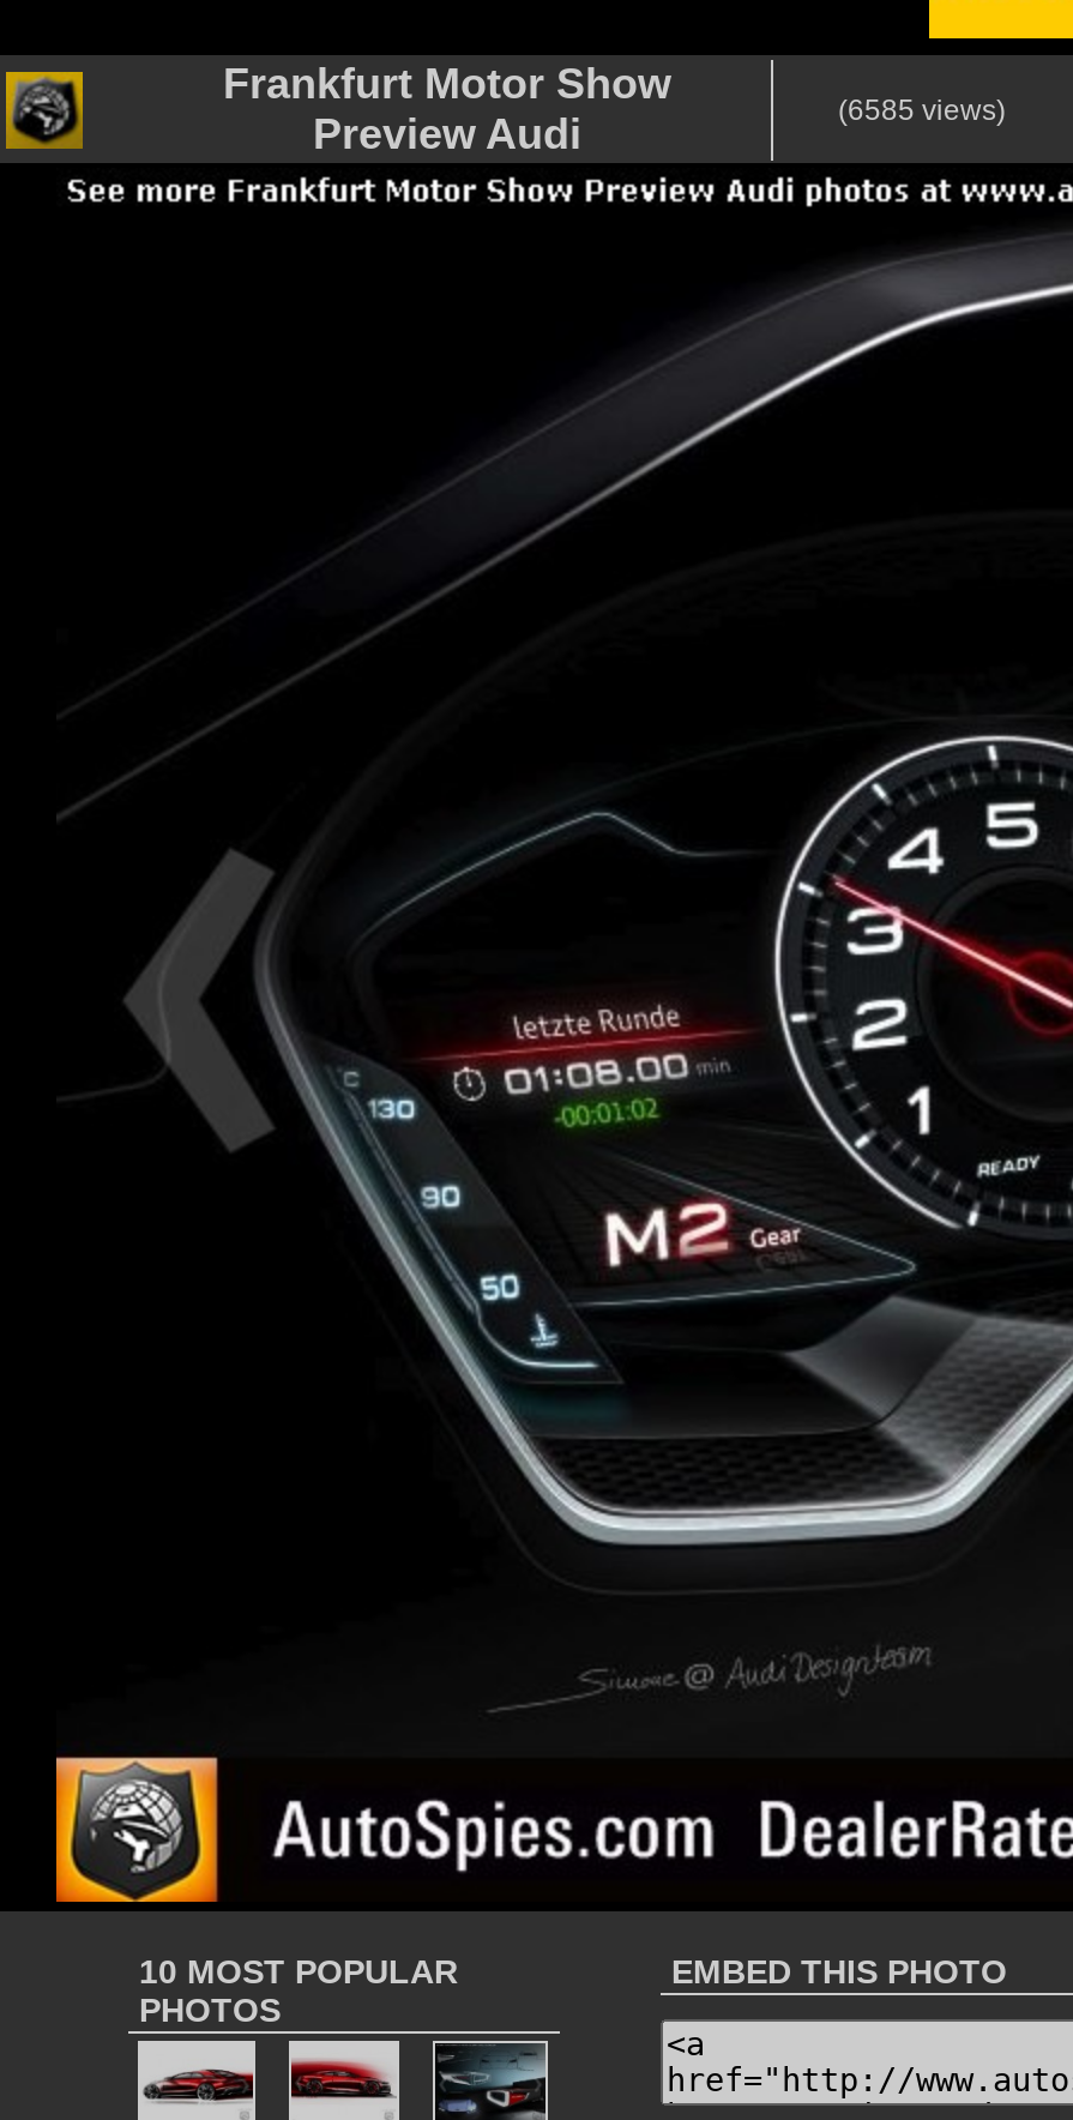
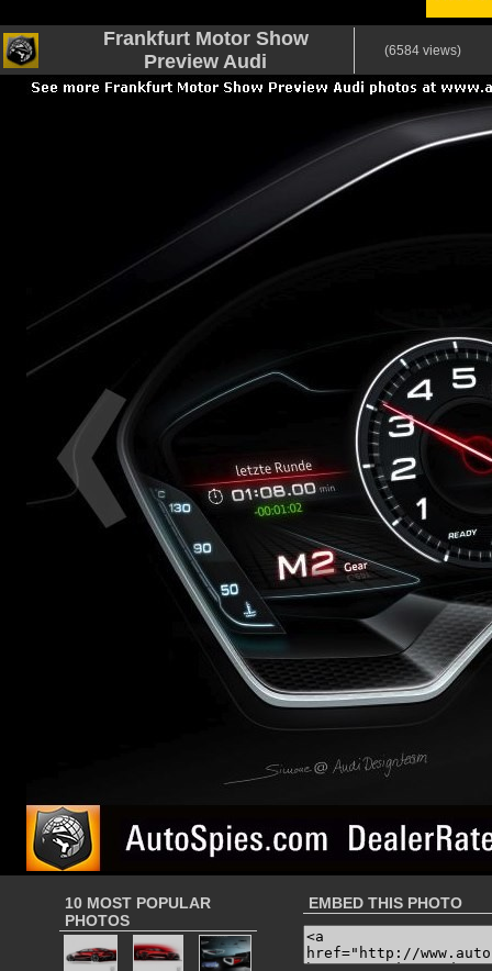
- (6585 views)
+ (6584 views)
